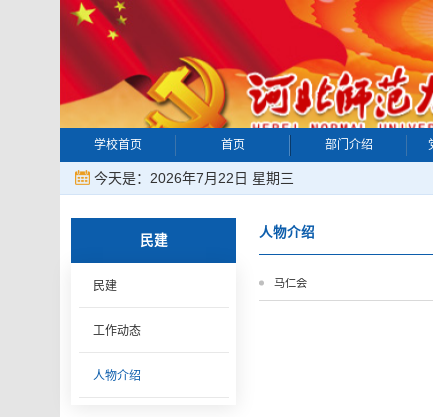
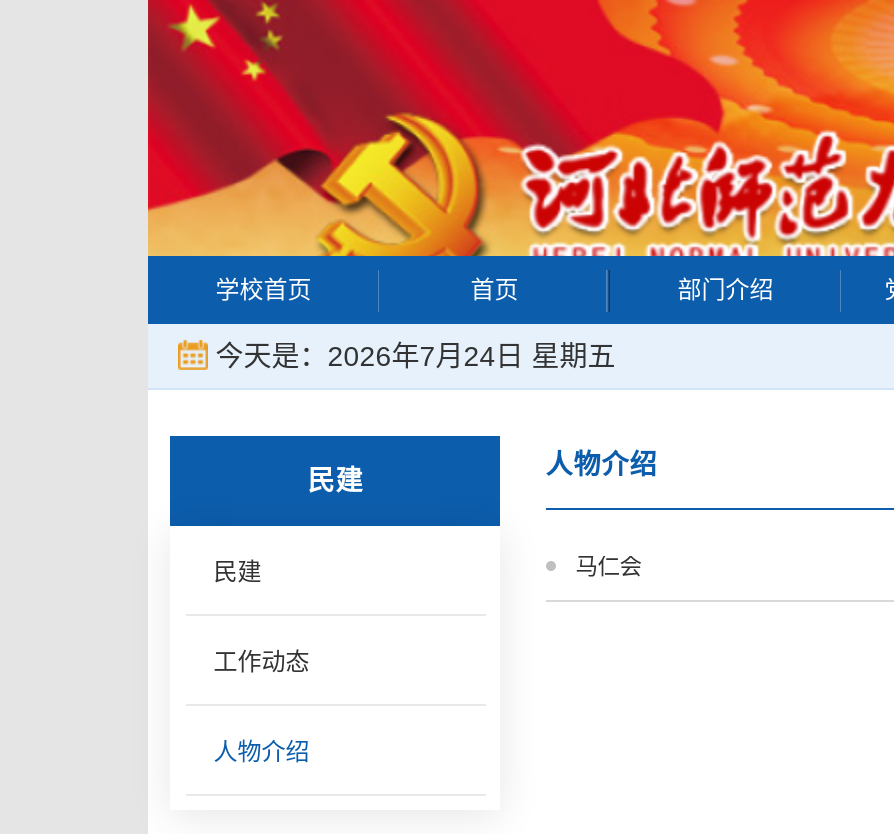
- 今天是：2026年7月22日 星期三
+ 今天是：2026年7月24日 星期五
